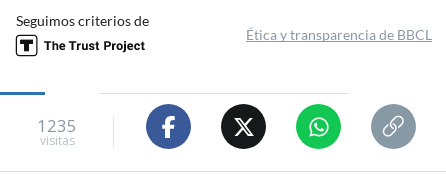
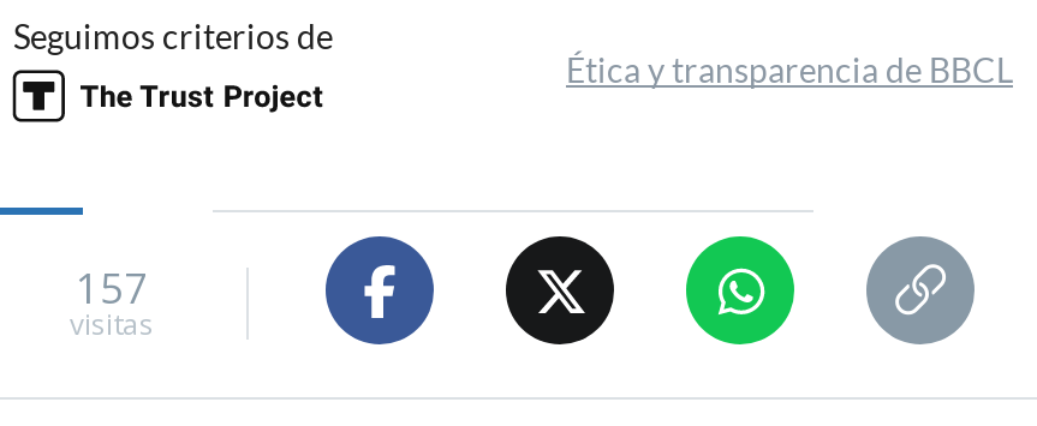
- 1235
+ 157
